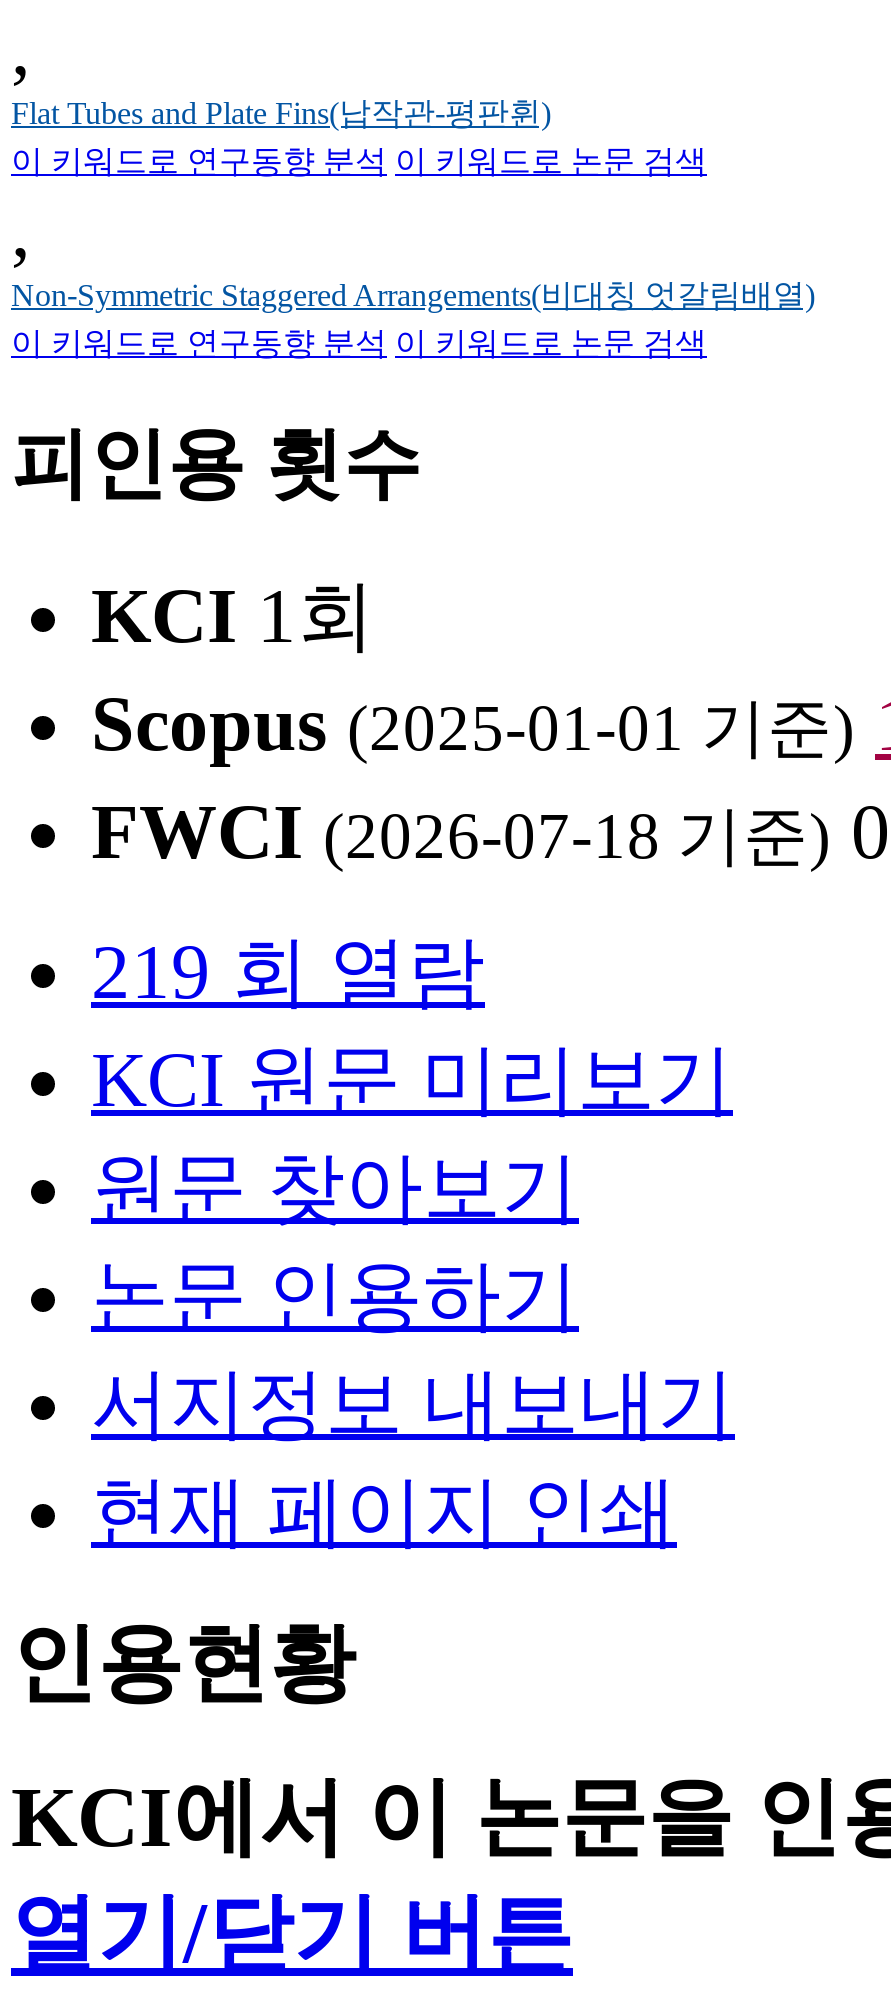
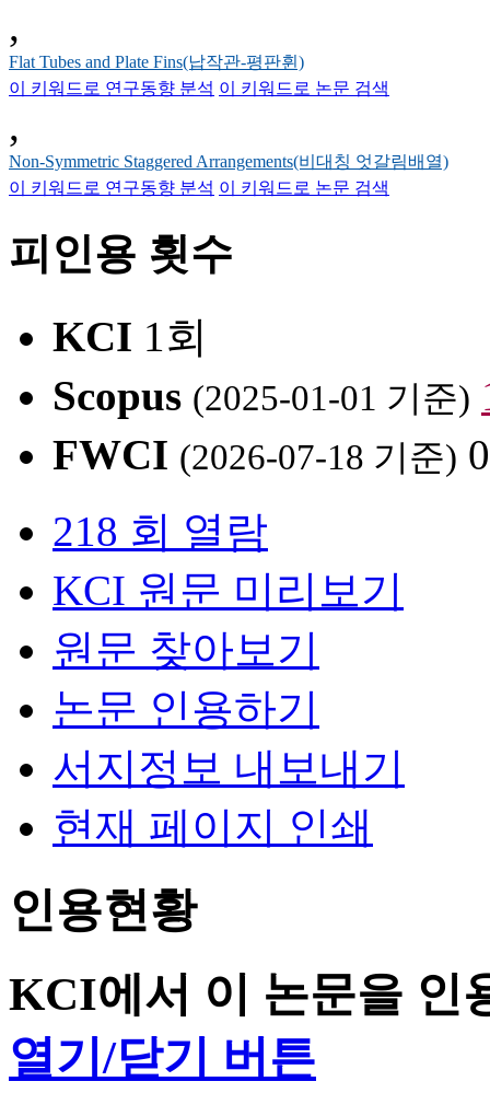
- 219 회 열람
+ 218 회 열람
